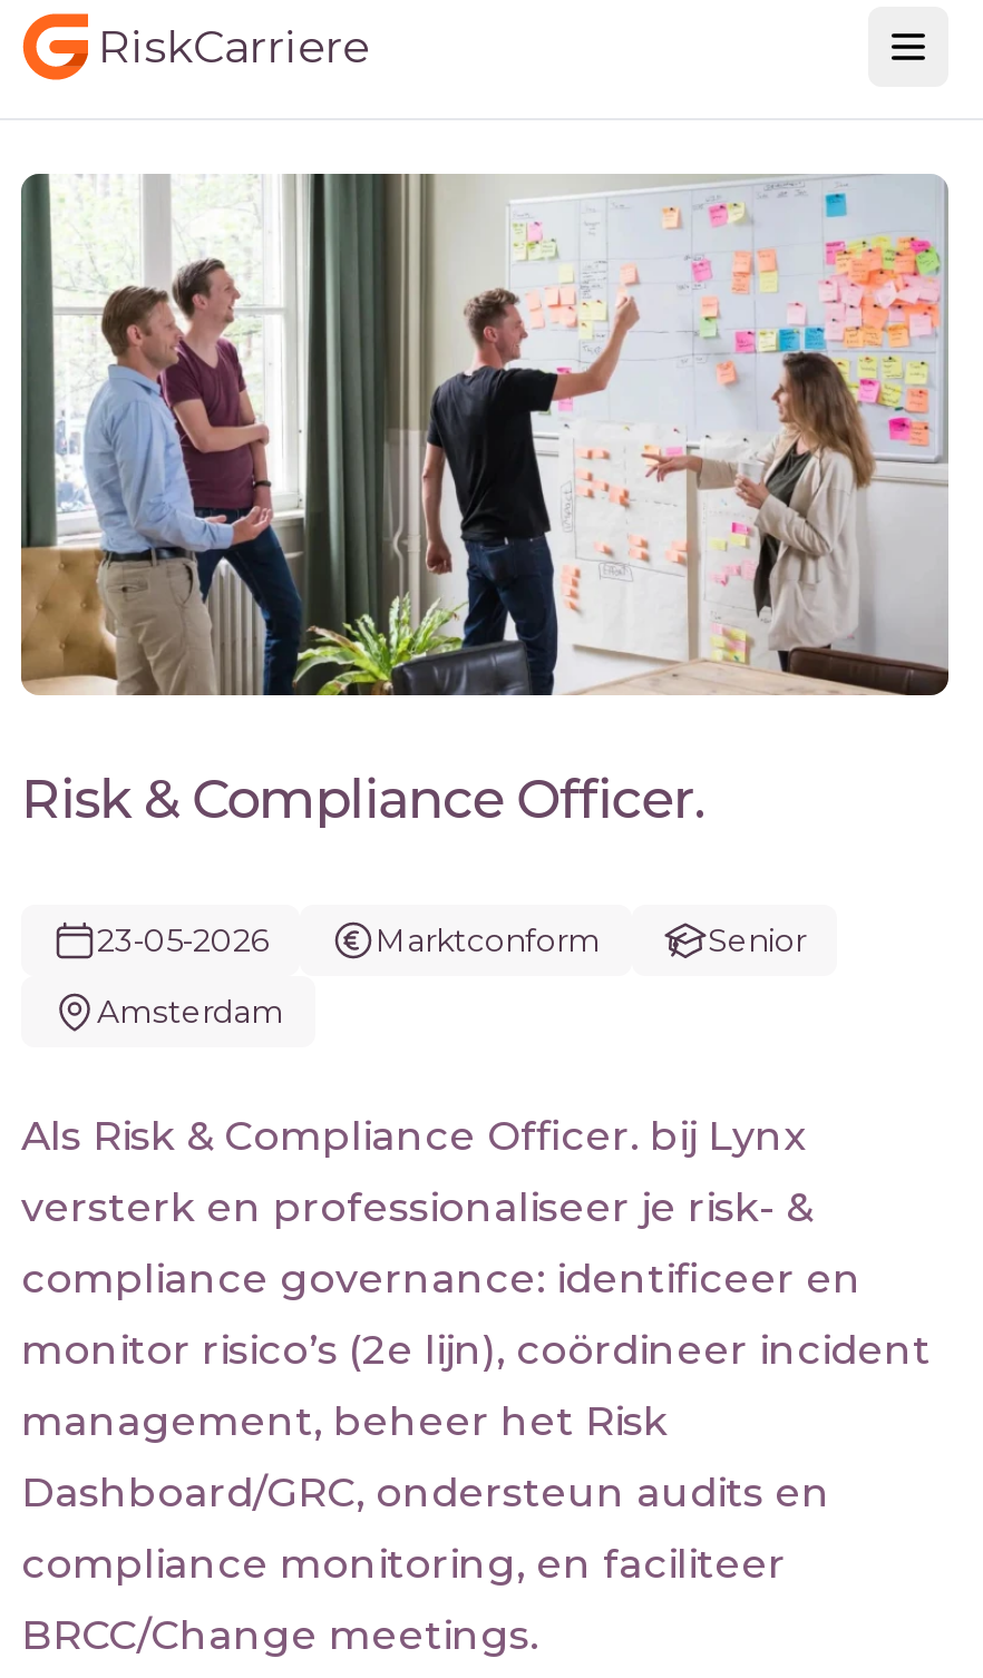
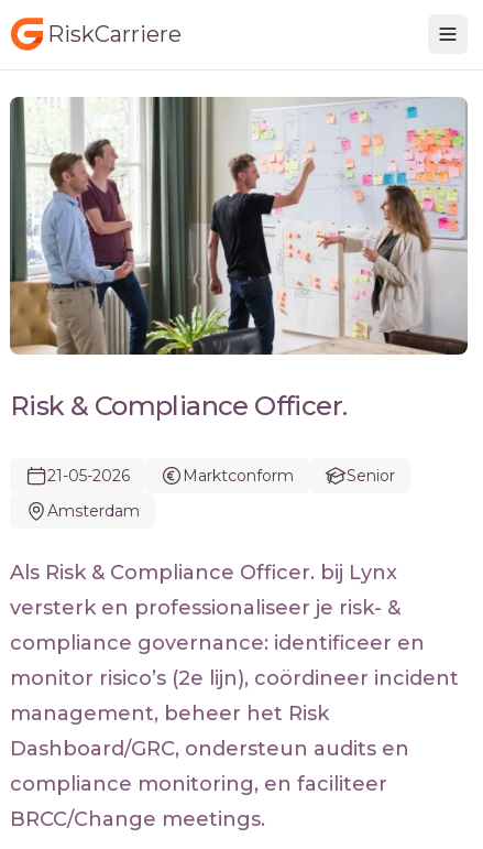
- 23-05-2026
+ 21-05-2026
